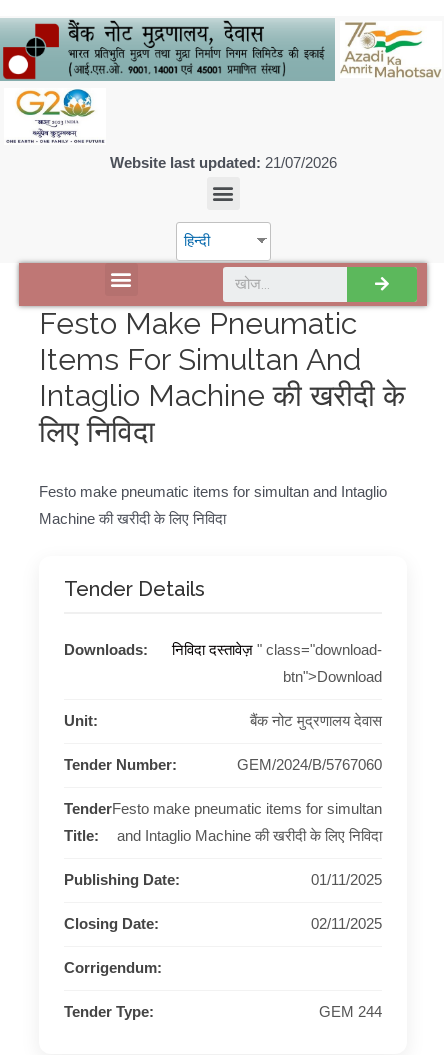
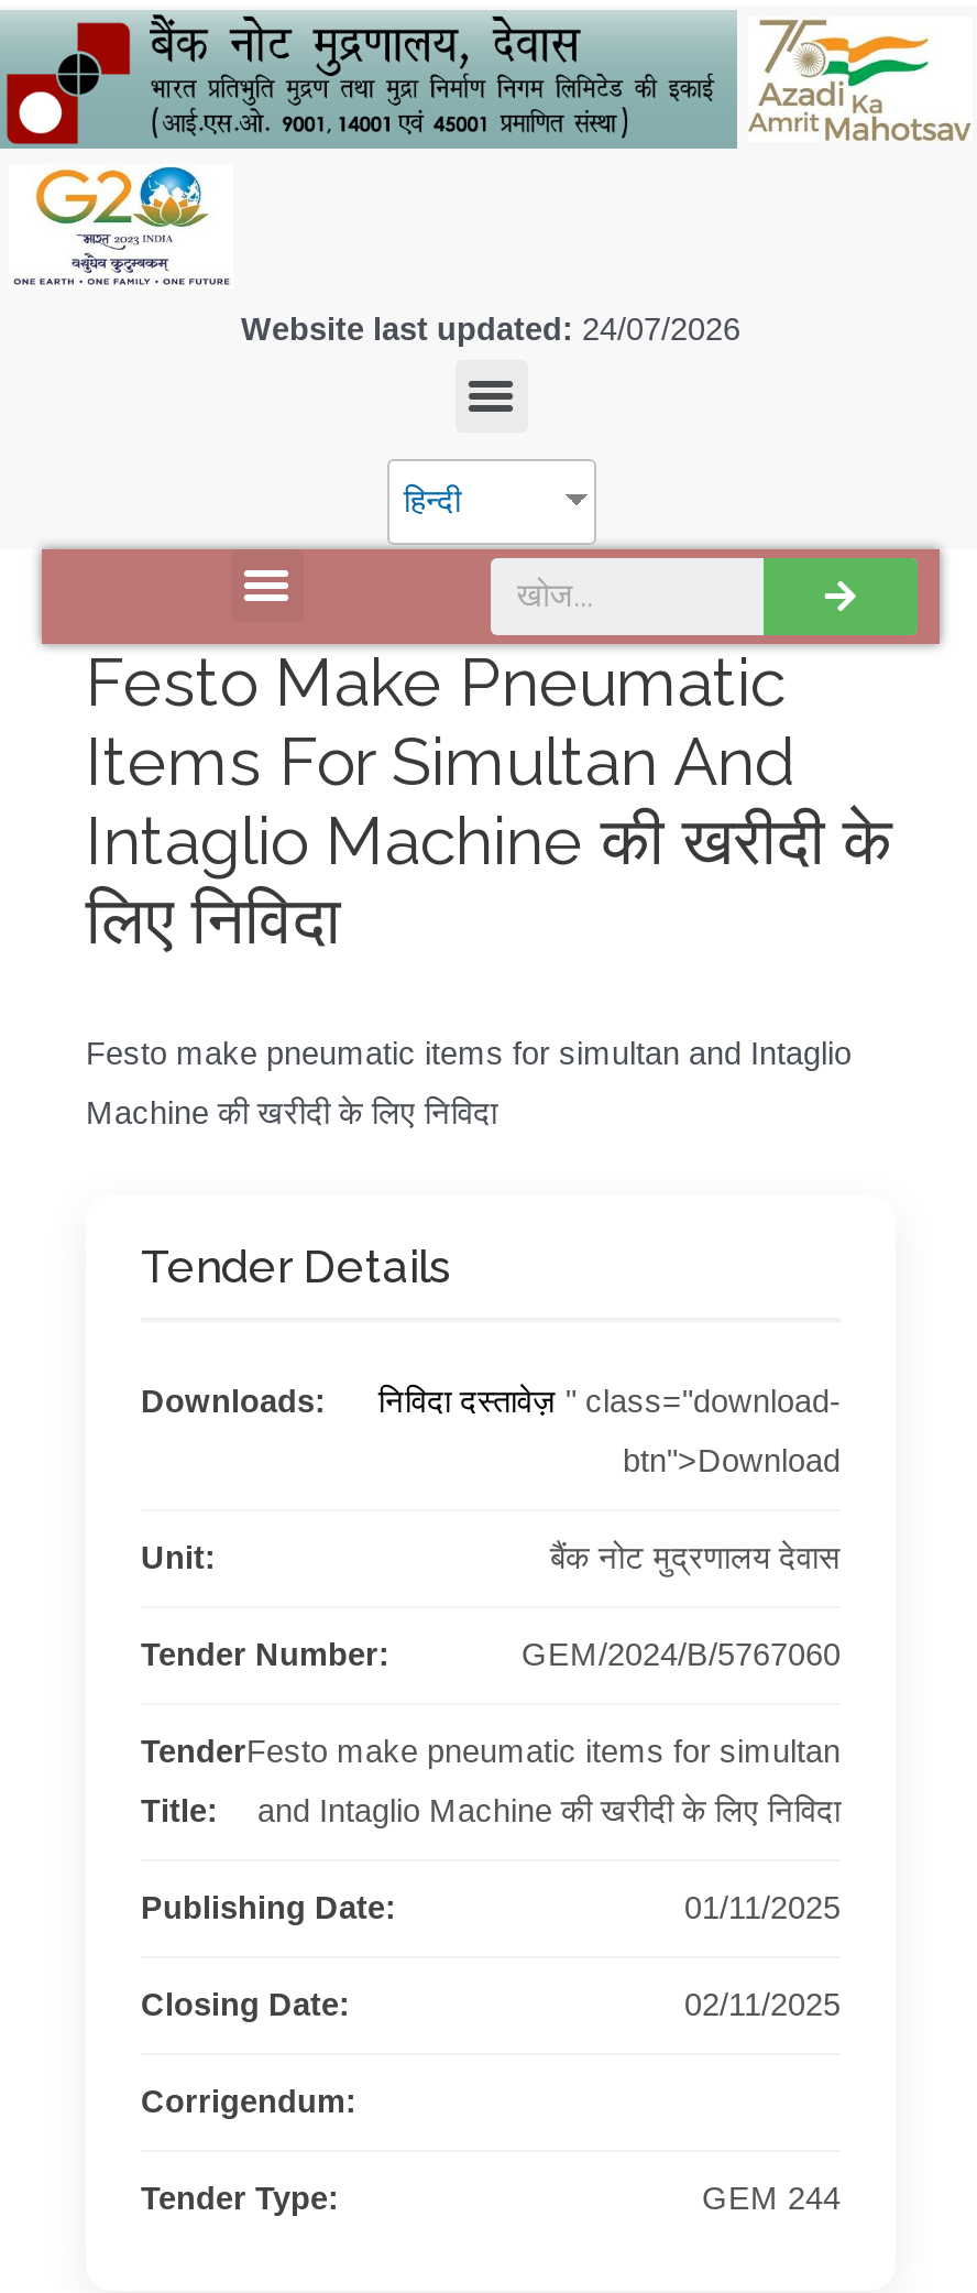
- Website last updated: 21/07/2026
+ Website last updated: 24/07/2026
